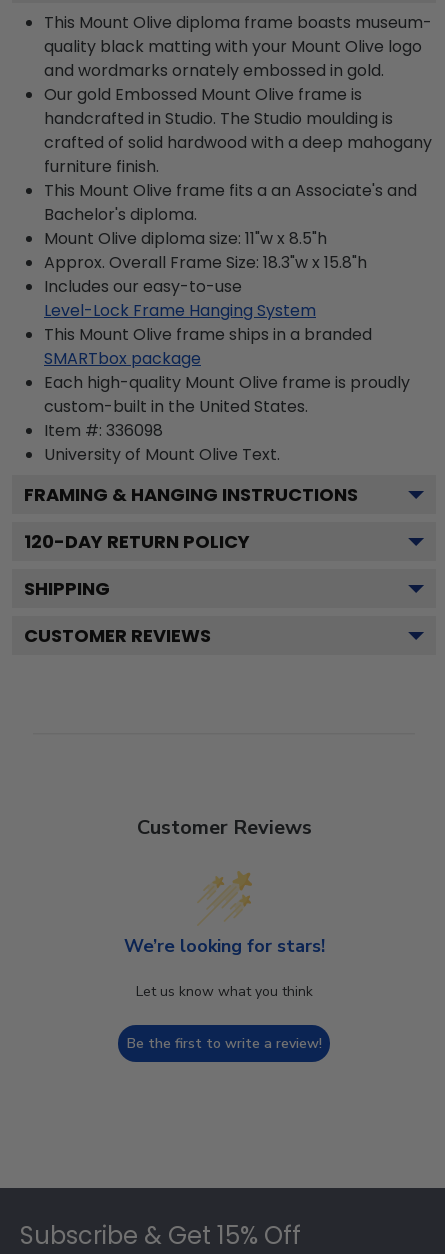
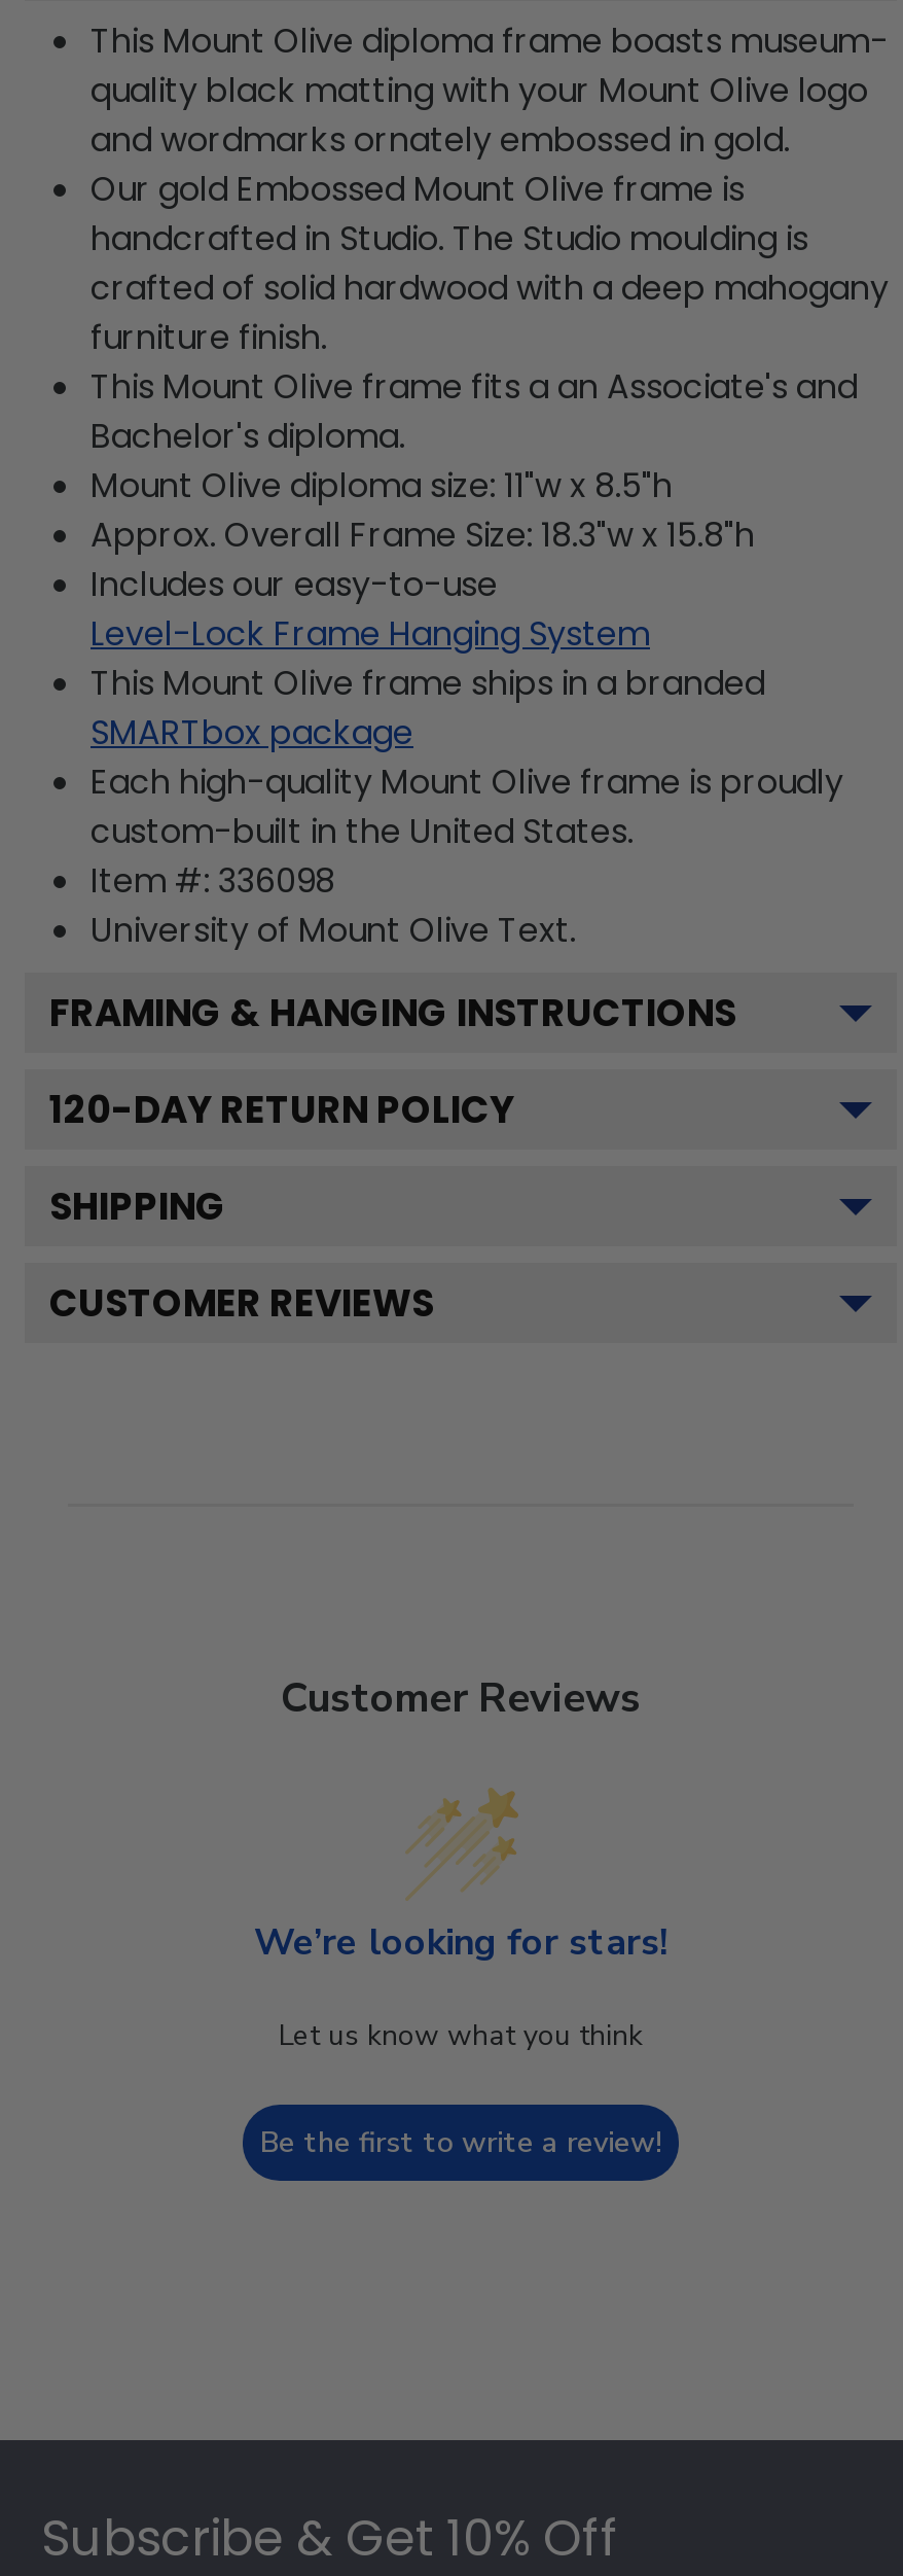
- Subscribe & Get 15% Off
+ Subscribe & Get 10% Off
